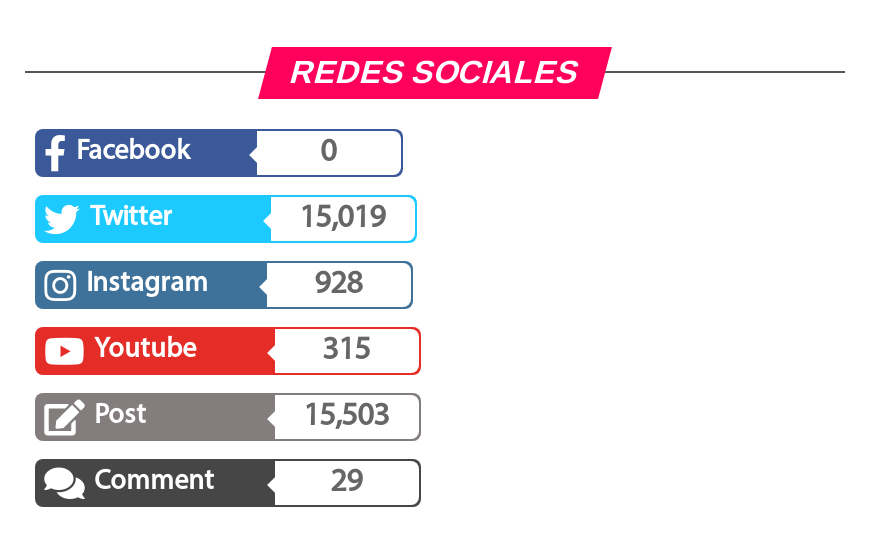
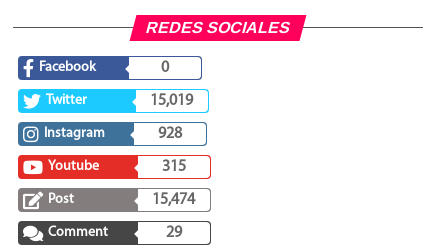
- 15,503
+ 15,474
